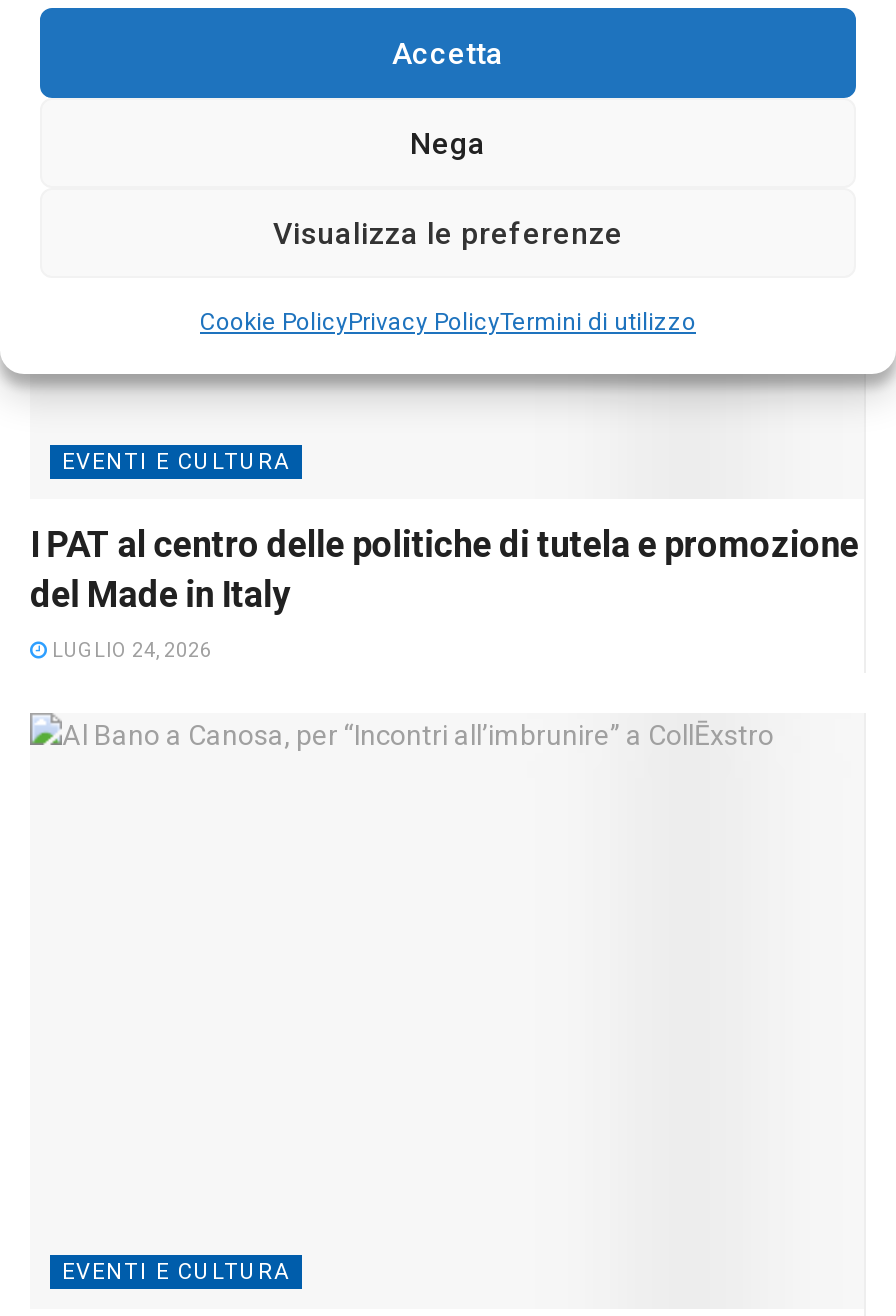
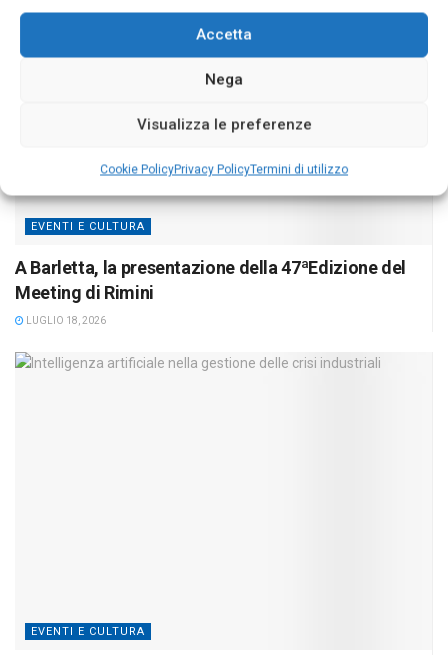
- I PAT al centro delle politiche di tutela e promozione
- del Made in Italy
+ A Barletta, la presentazione della 47ªEdizione del
+ Meeting di Rimini

- LUGLIO 24, 2026
+ LUGLIO 18, 2026
